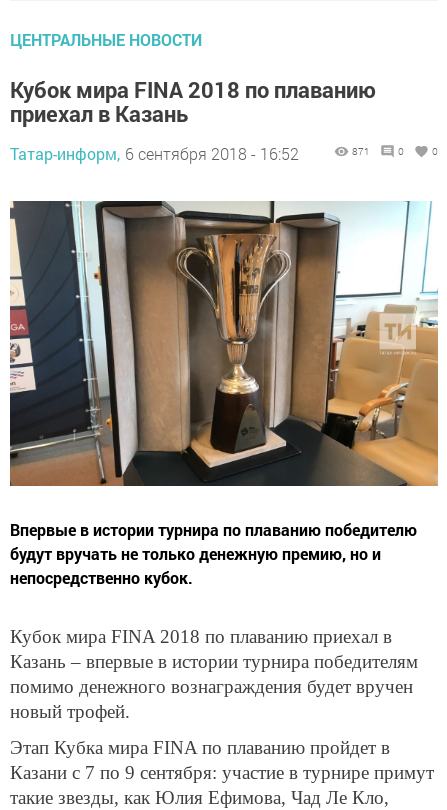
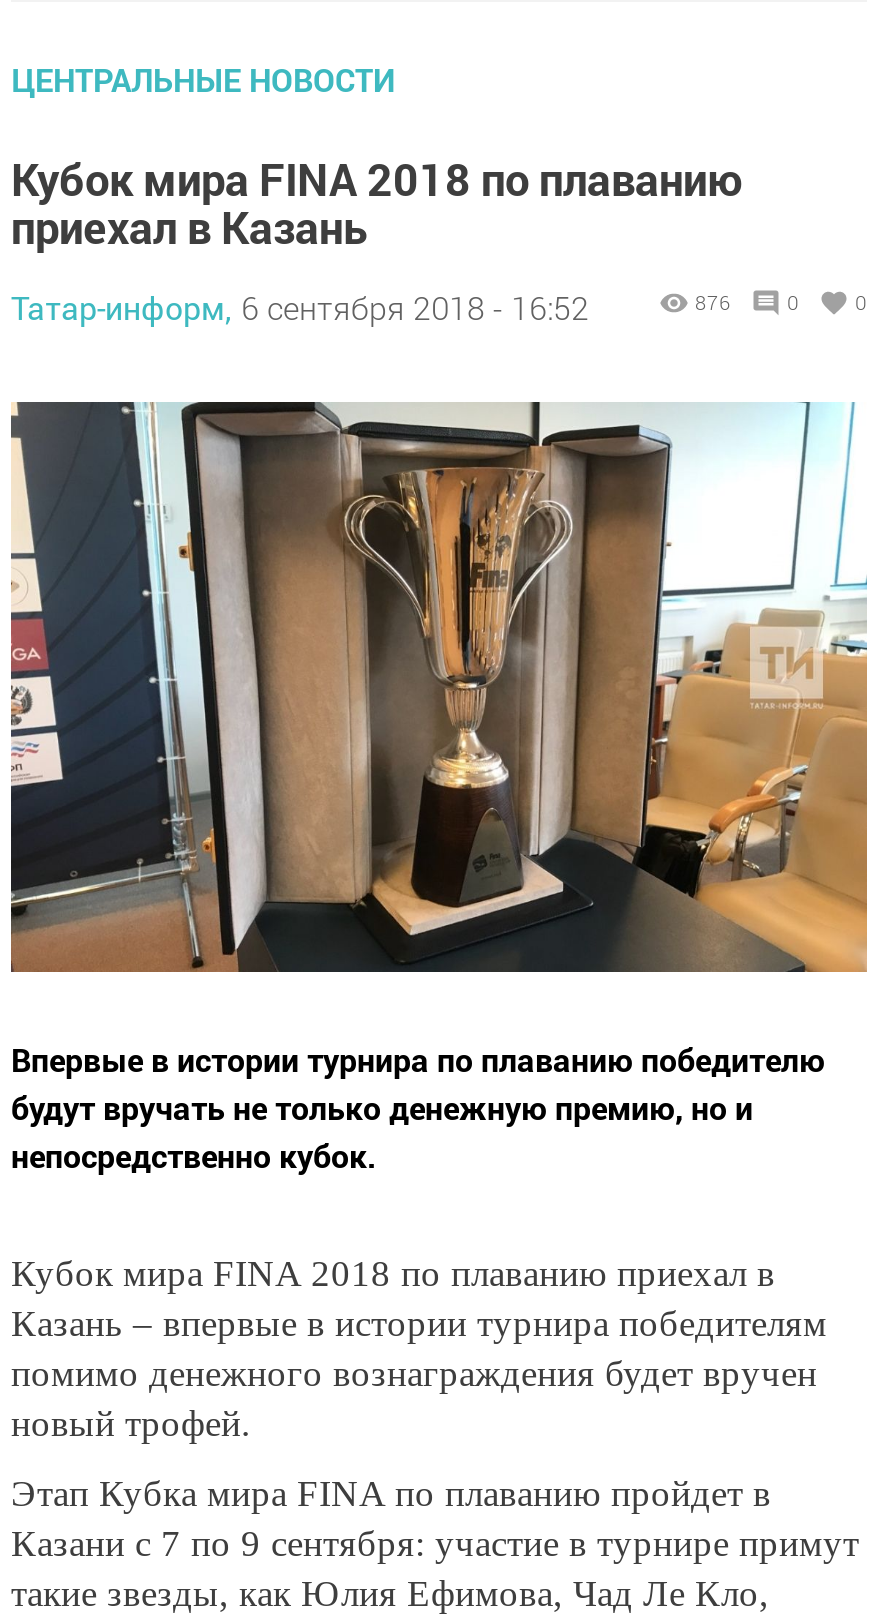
- 871
+ 876
